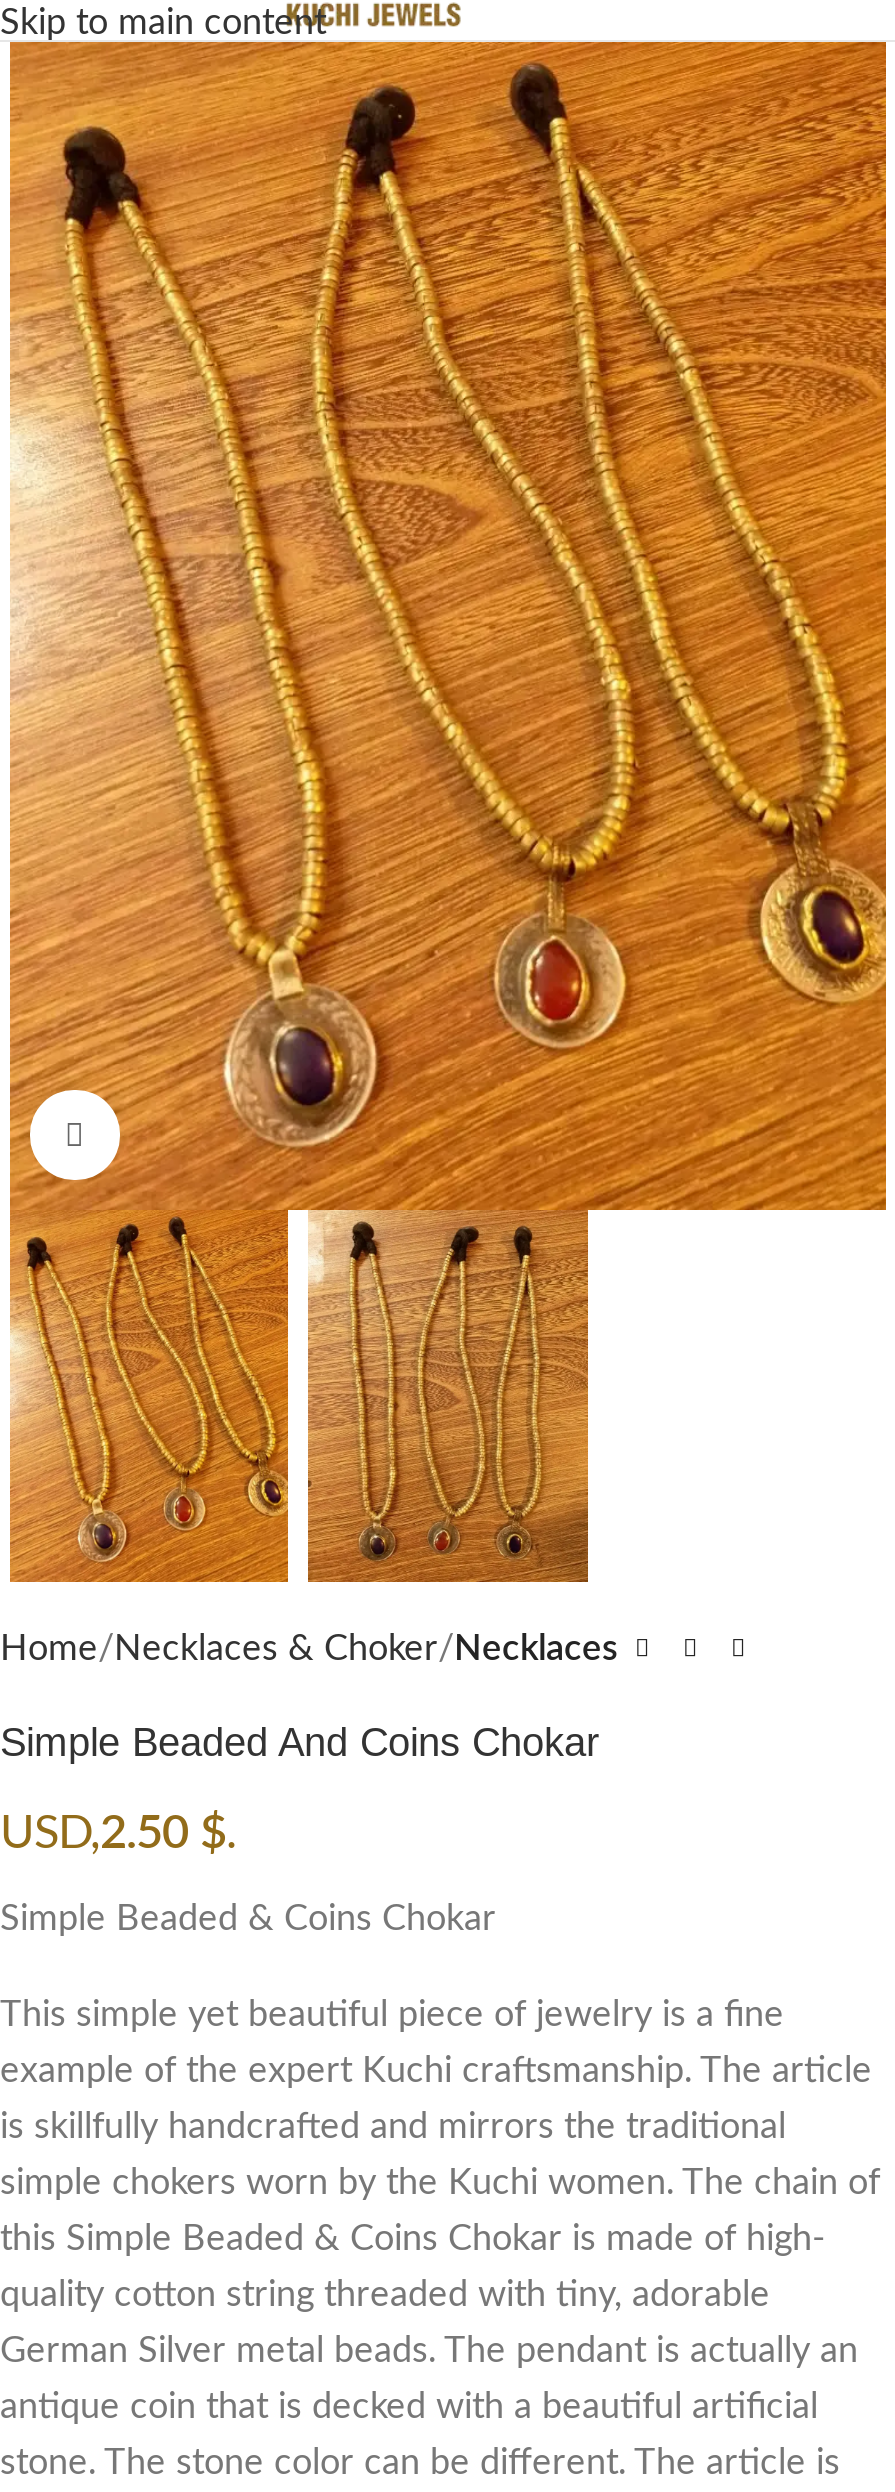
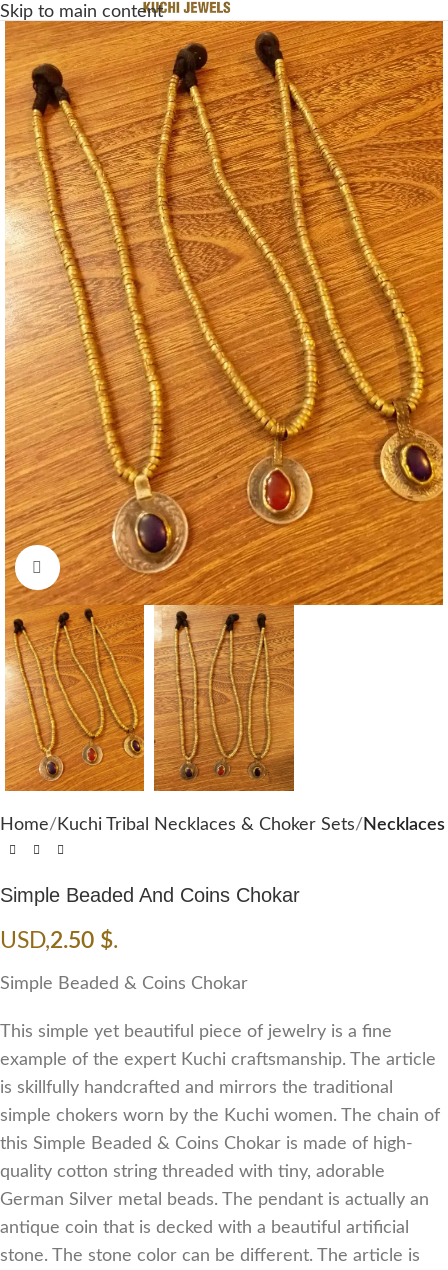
- Home Necklaces & Choker Necklaces
+ Home Kuchi Tribal Necklaces & Choker Sets Necklaces
